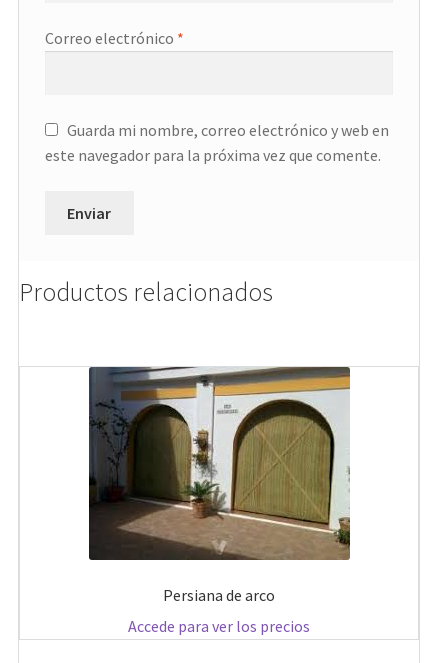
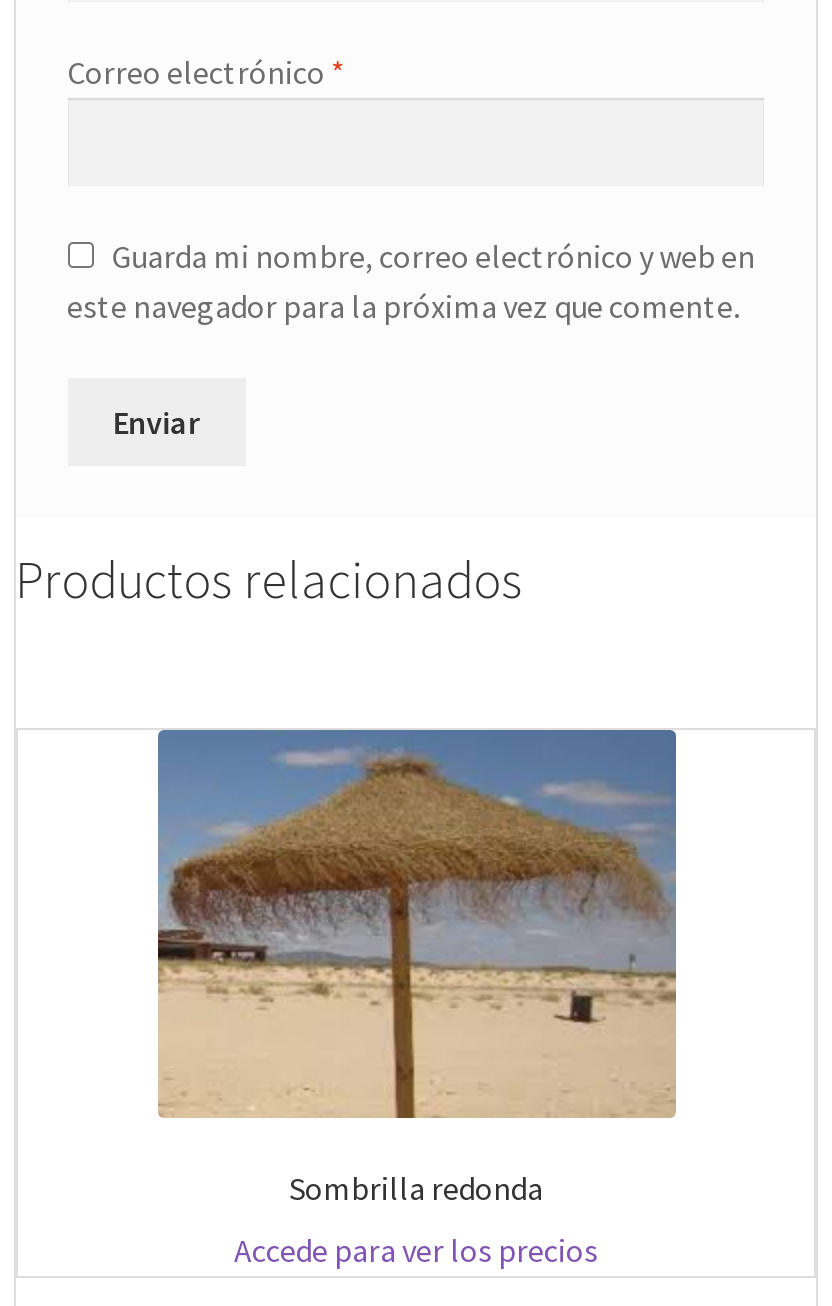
- [image]
- Persiana de arco
+ [image]
+ Sombrilla redonda
